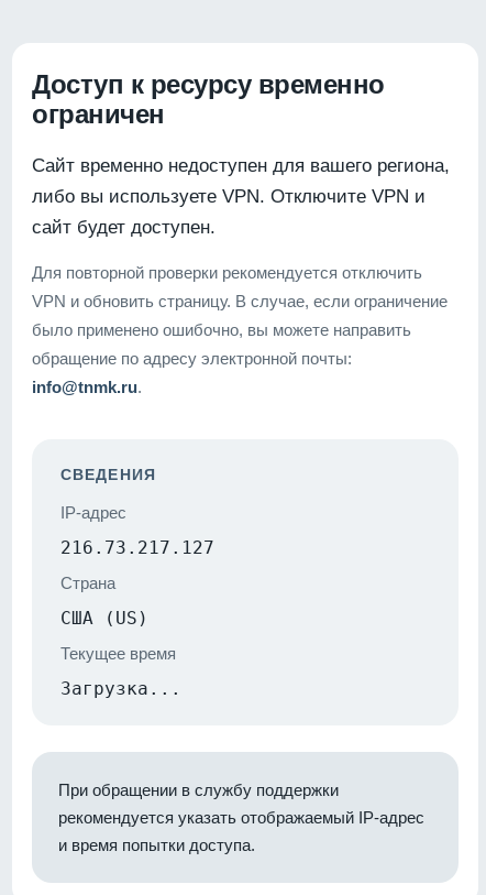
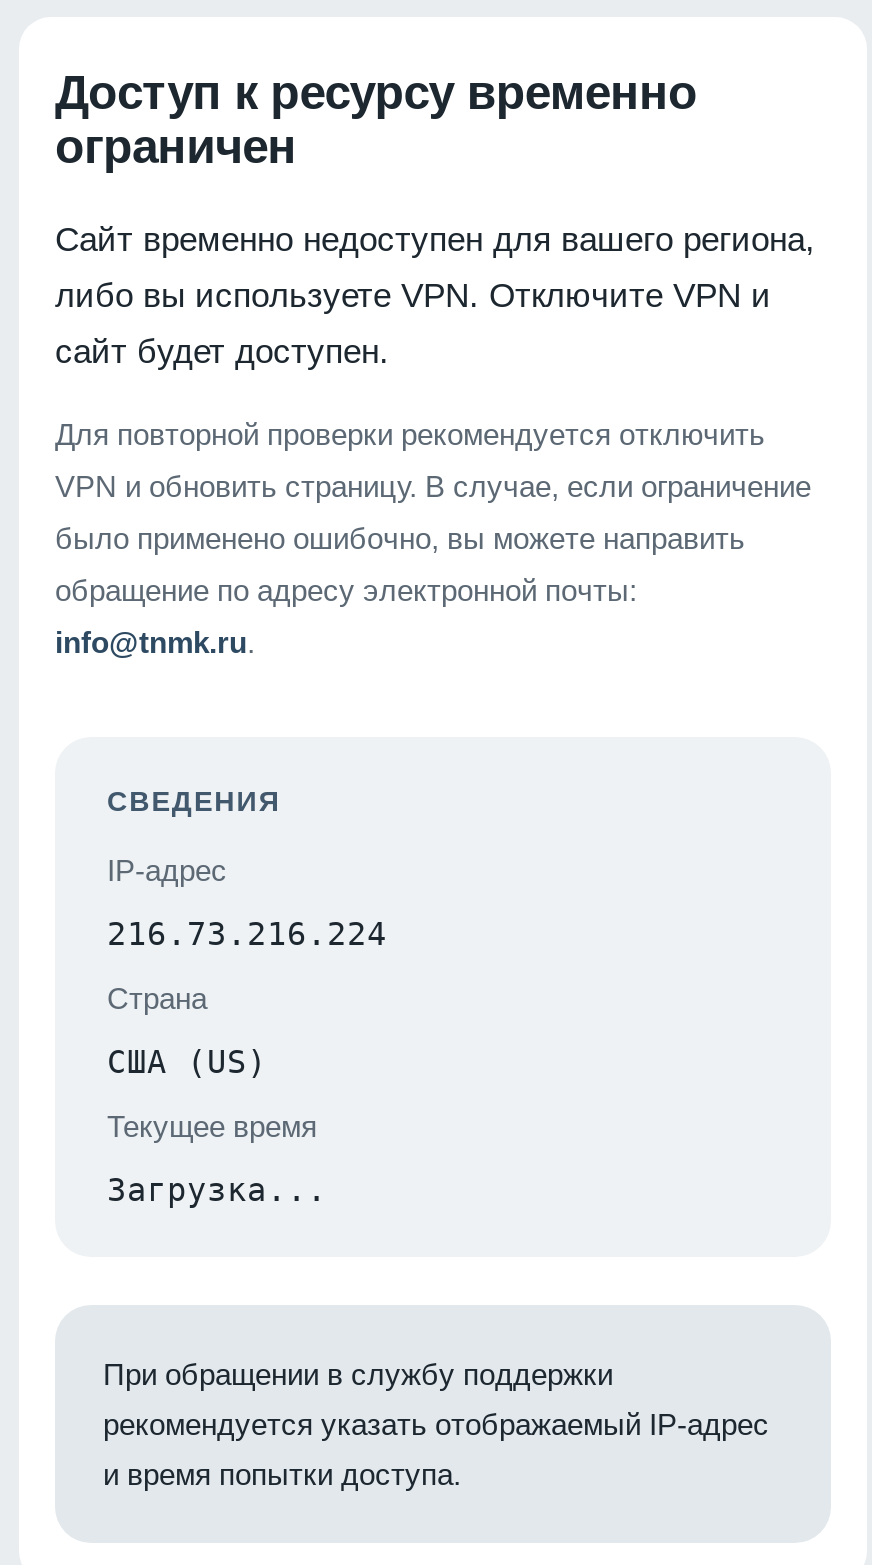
- 216.73.217.127
+ 216.73.216.224
